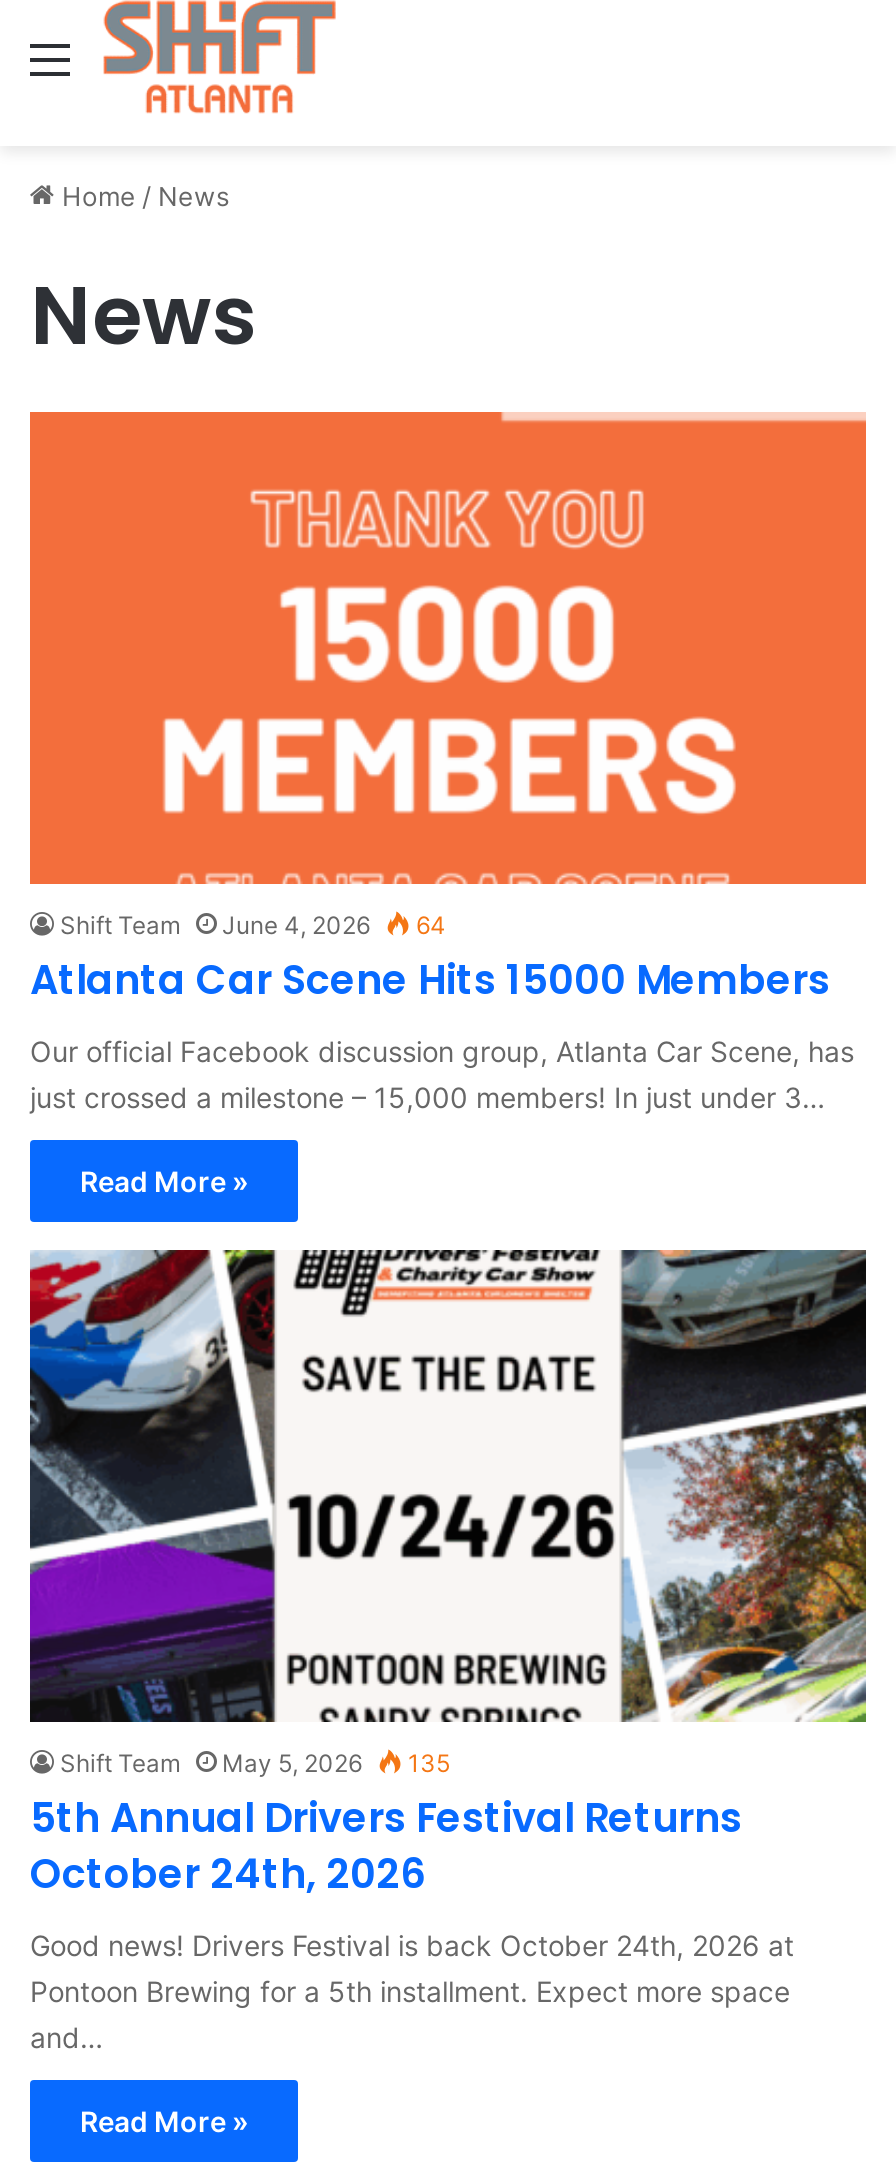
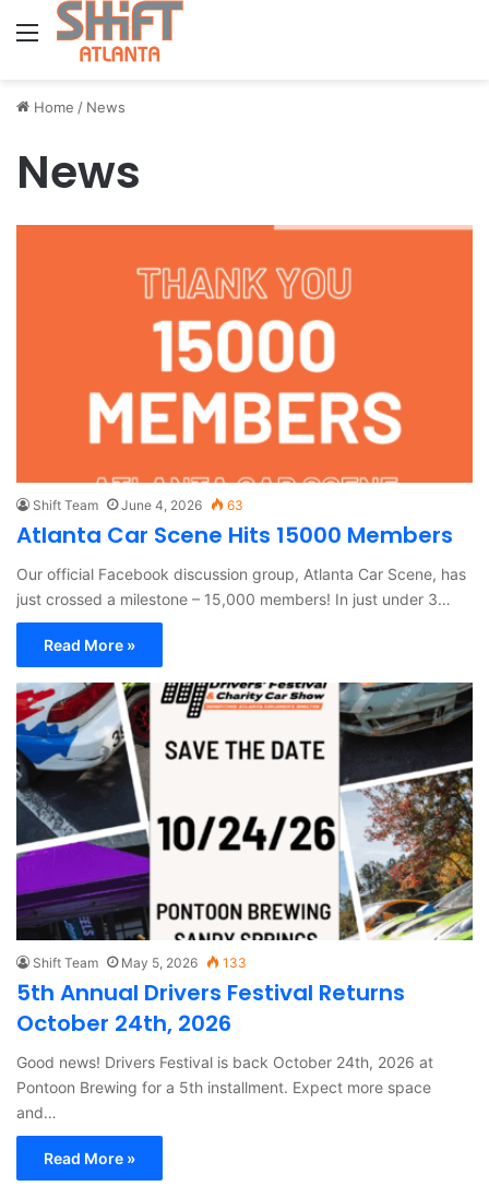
- Shift Team June 4, 2026 64
+ Shift Team June 4, 2026 63

- Shift Team May 5, 2026 135
+ Shift Team May 5, 2026 133
